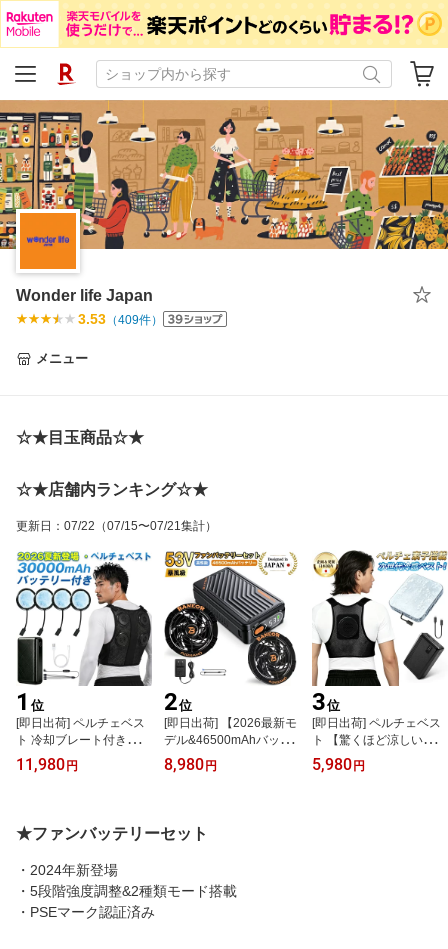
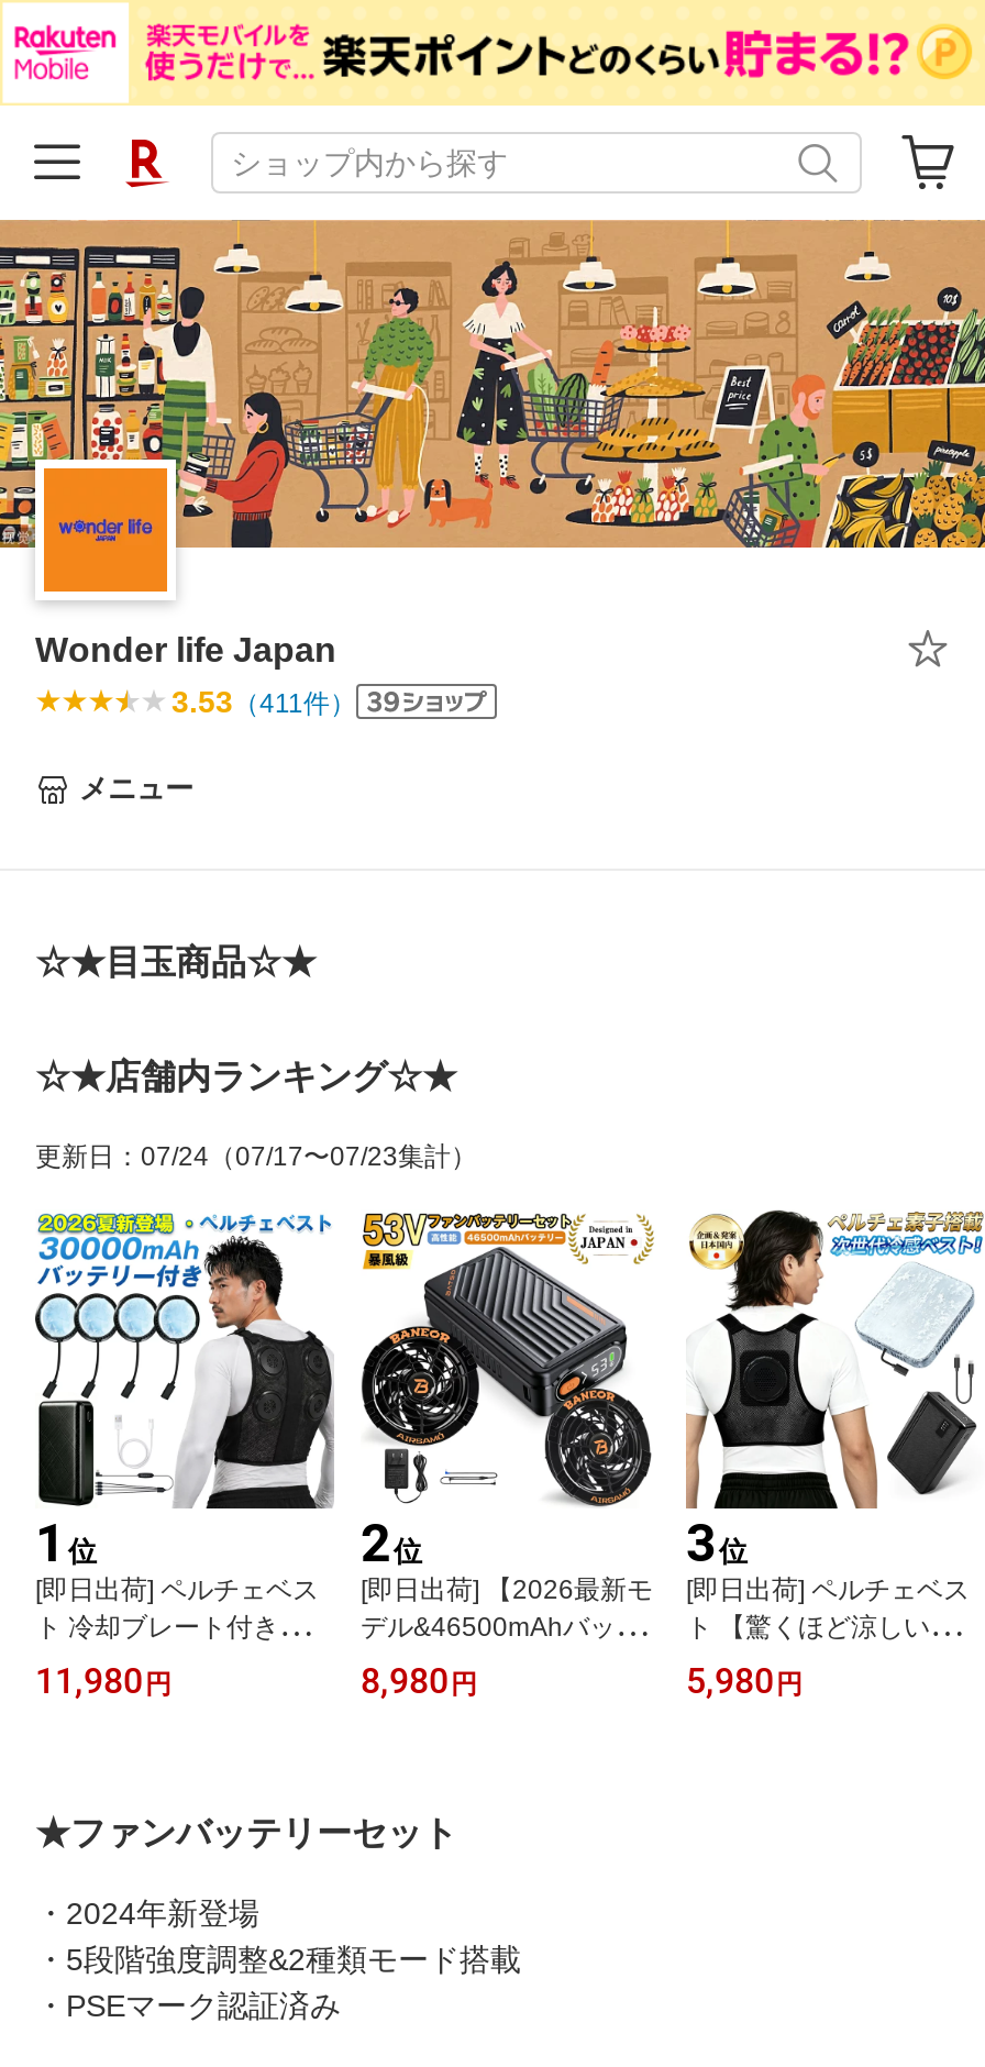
- 3.53（409件）
+ 3.53（411件）

- 更新日：07/22（07/15〜07/21集計）
+ 更新日：07/24（07/17〜07/23集計）
